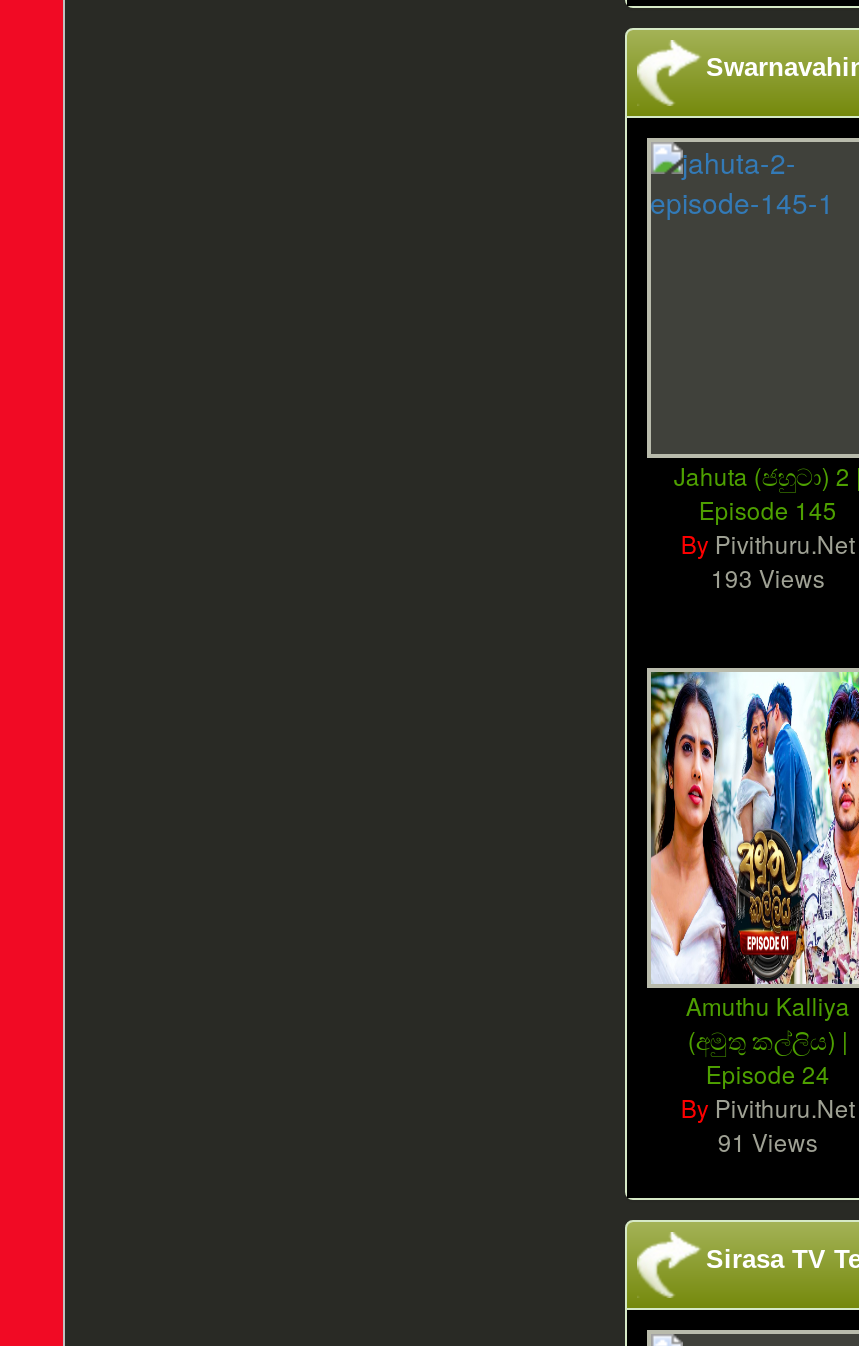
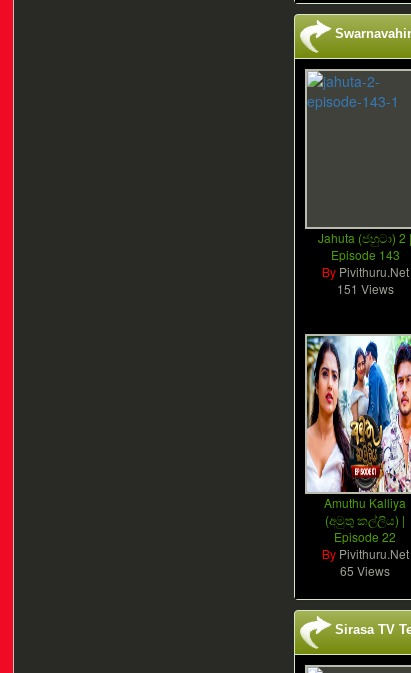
- Episode 145
+ Episode 143

- 193 Views
+ 151 Views

- Episode 24
+ Episode 22

- 91 Views
+ 65 Views
